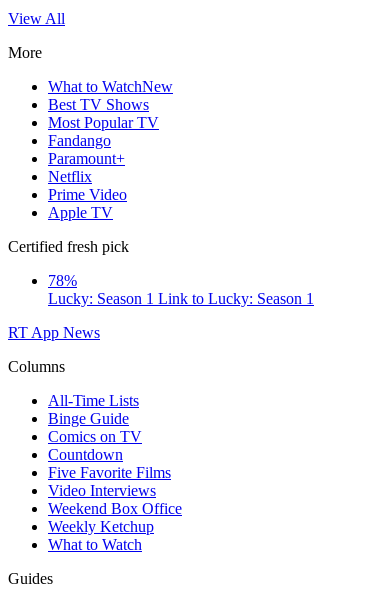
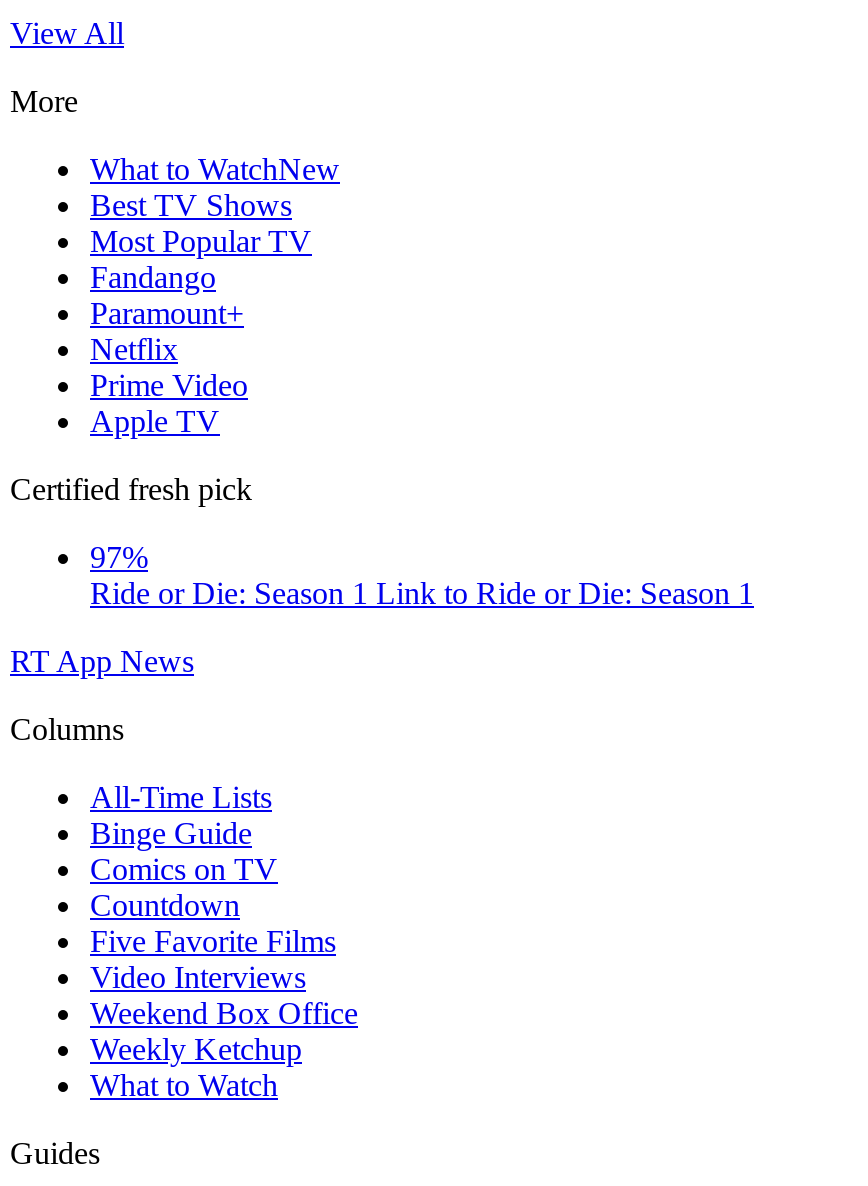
- 78%
- Lucky: Season 1 Link to Lucky: Season 1
+ 97%
+ Ride or Die: Season 1 Link to Ride or Die: Season 1
